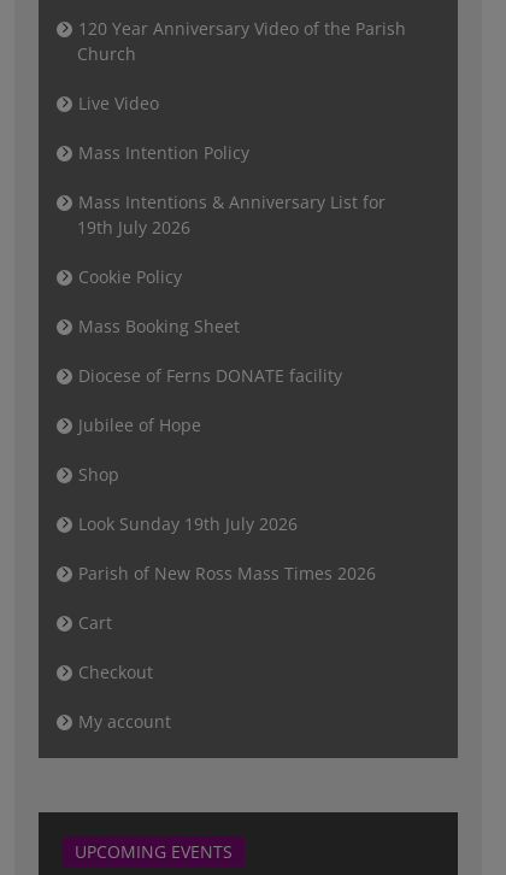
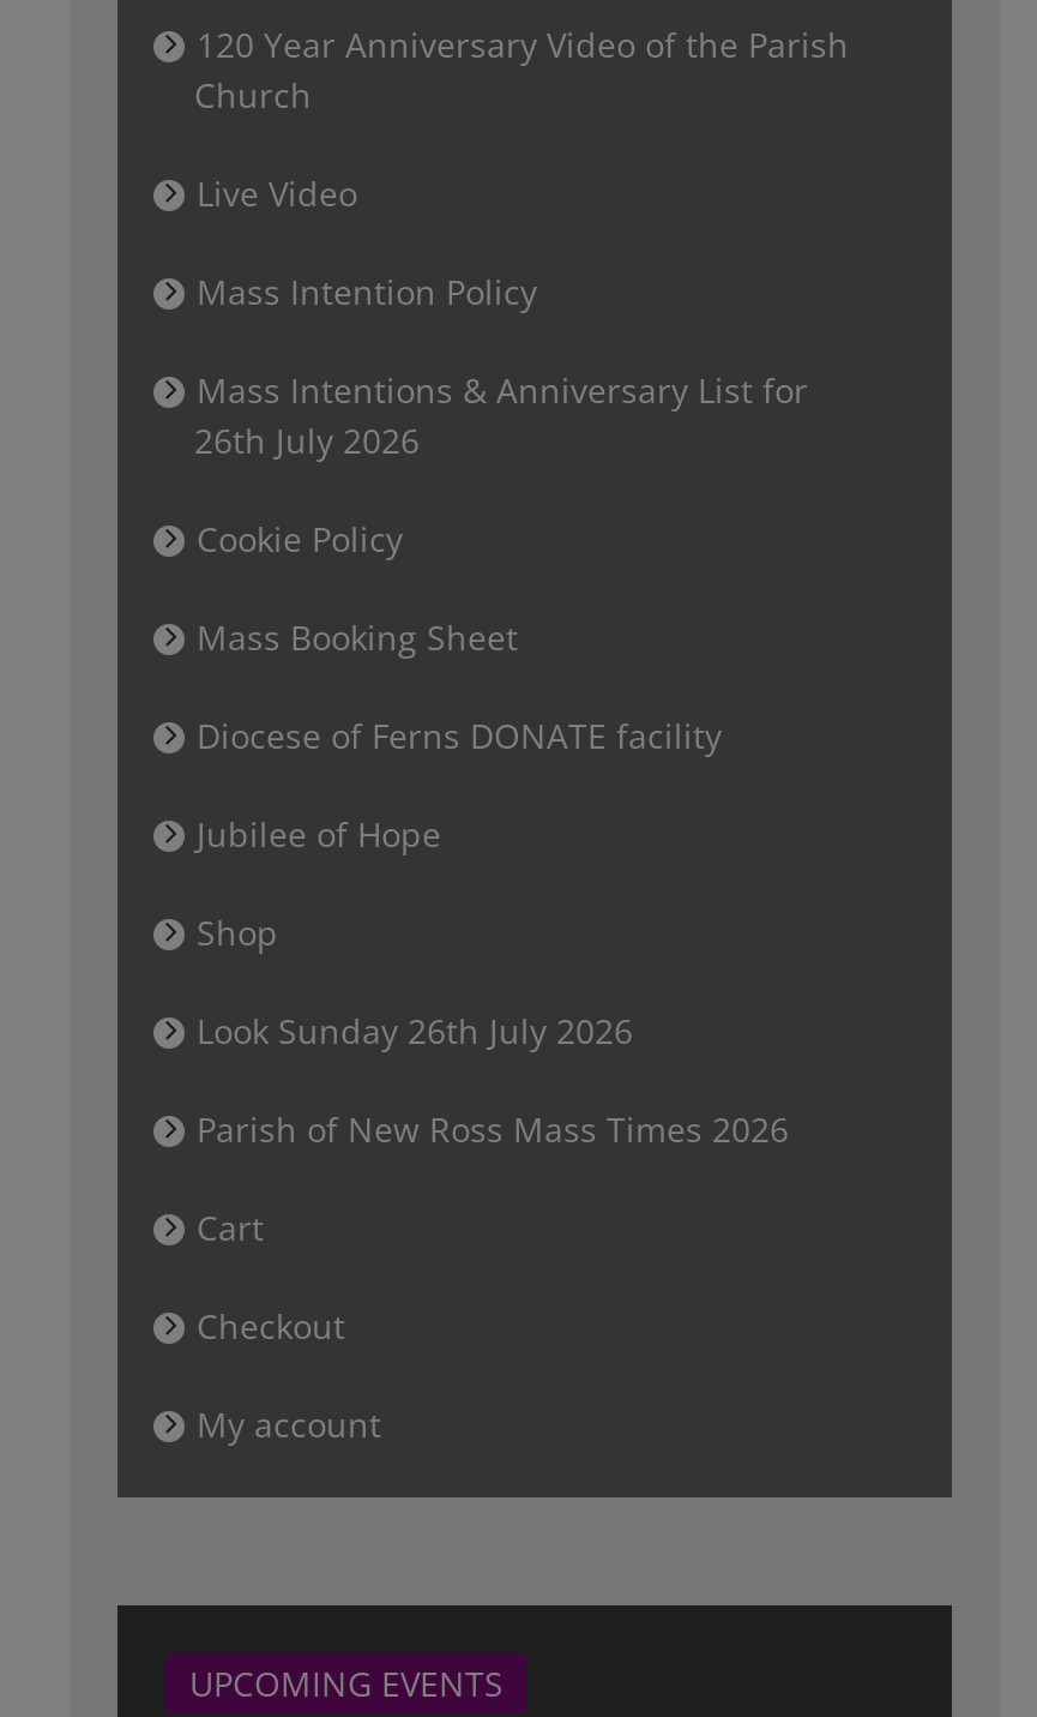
- 19th July 2026
+ 26th July 2026

- Look Sunday 19th July 2026
+ Look Sunday 26th July 2026
